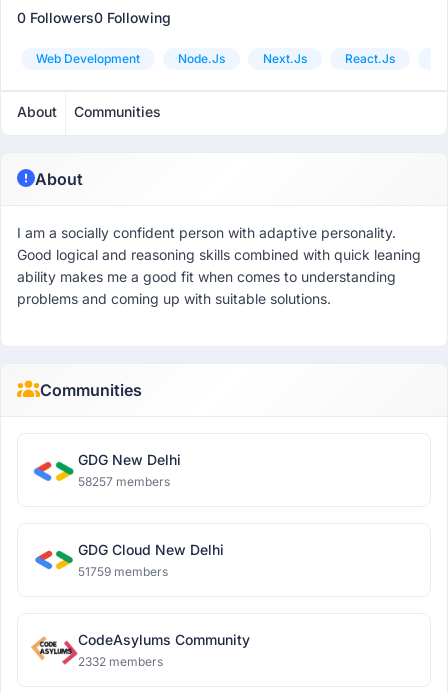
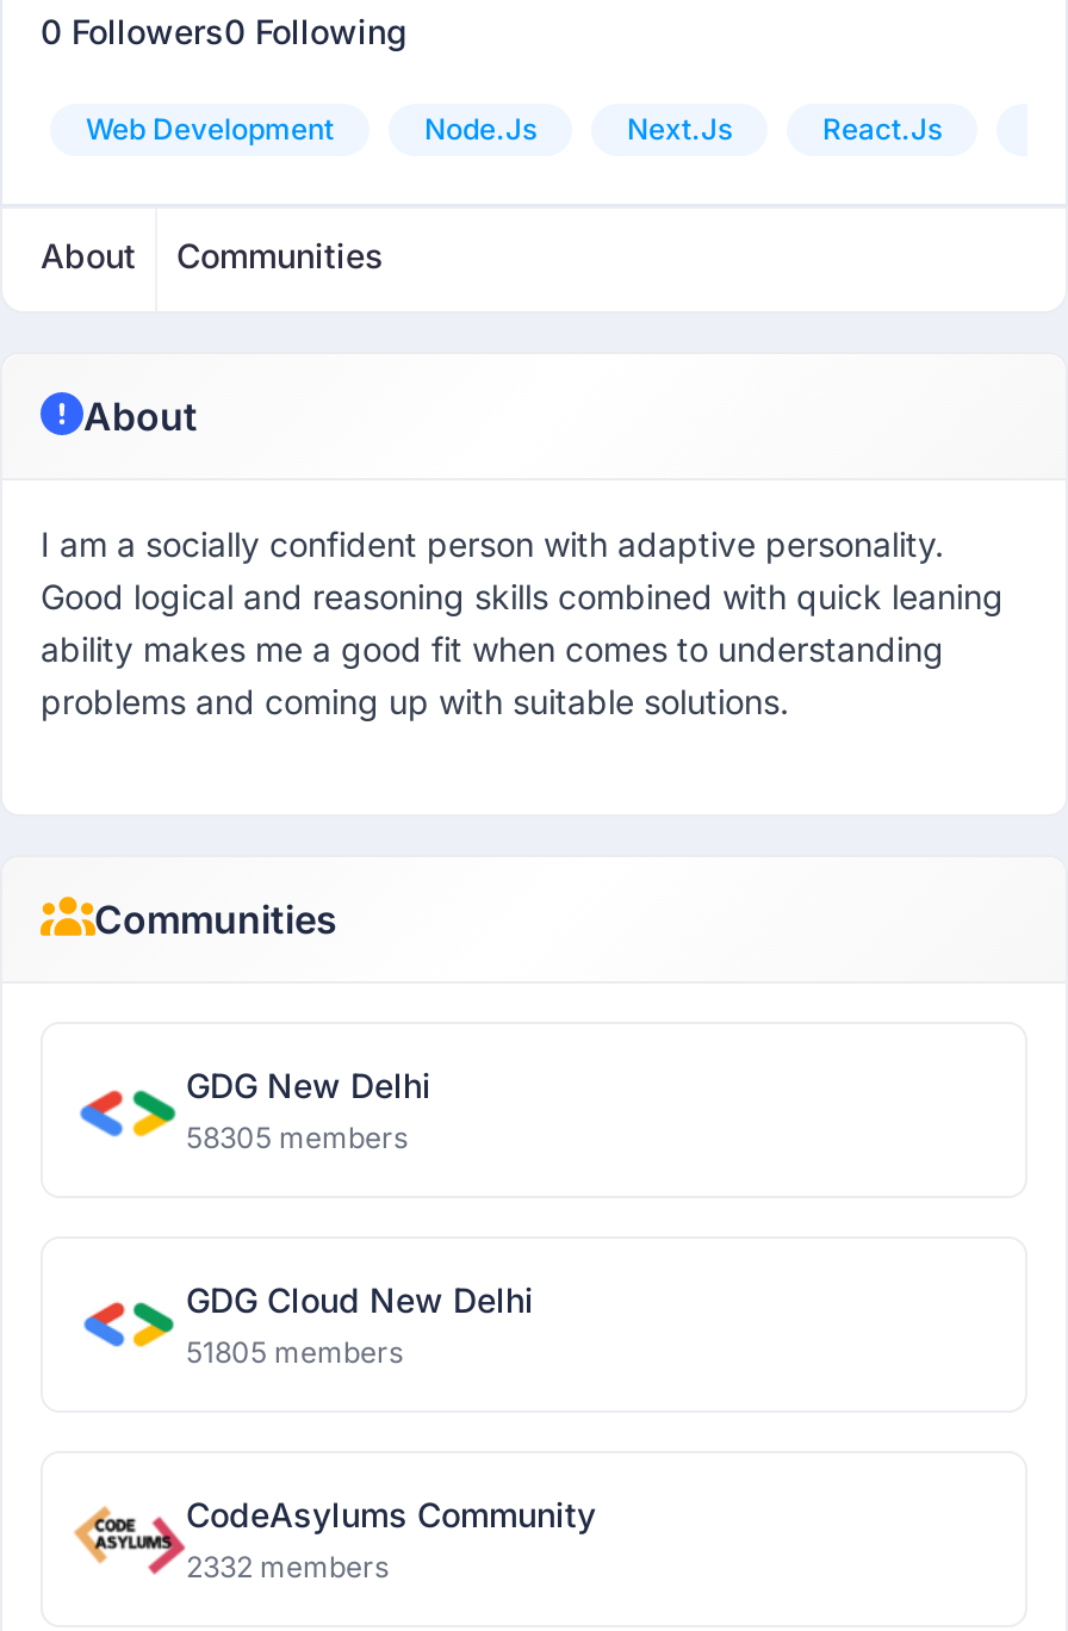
- 58257 members
+ 58305 members

- 51759 members
+ 51805 members
